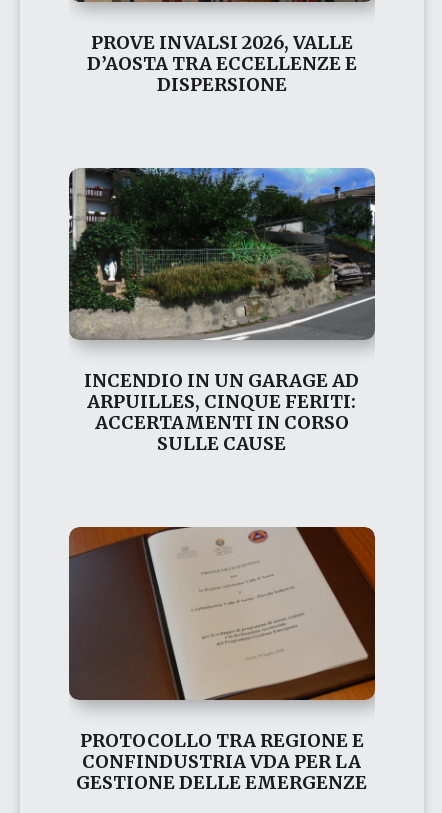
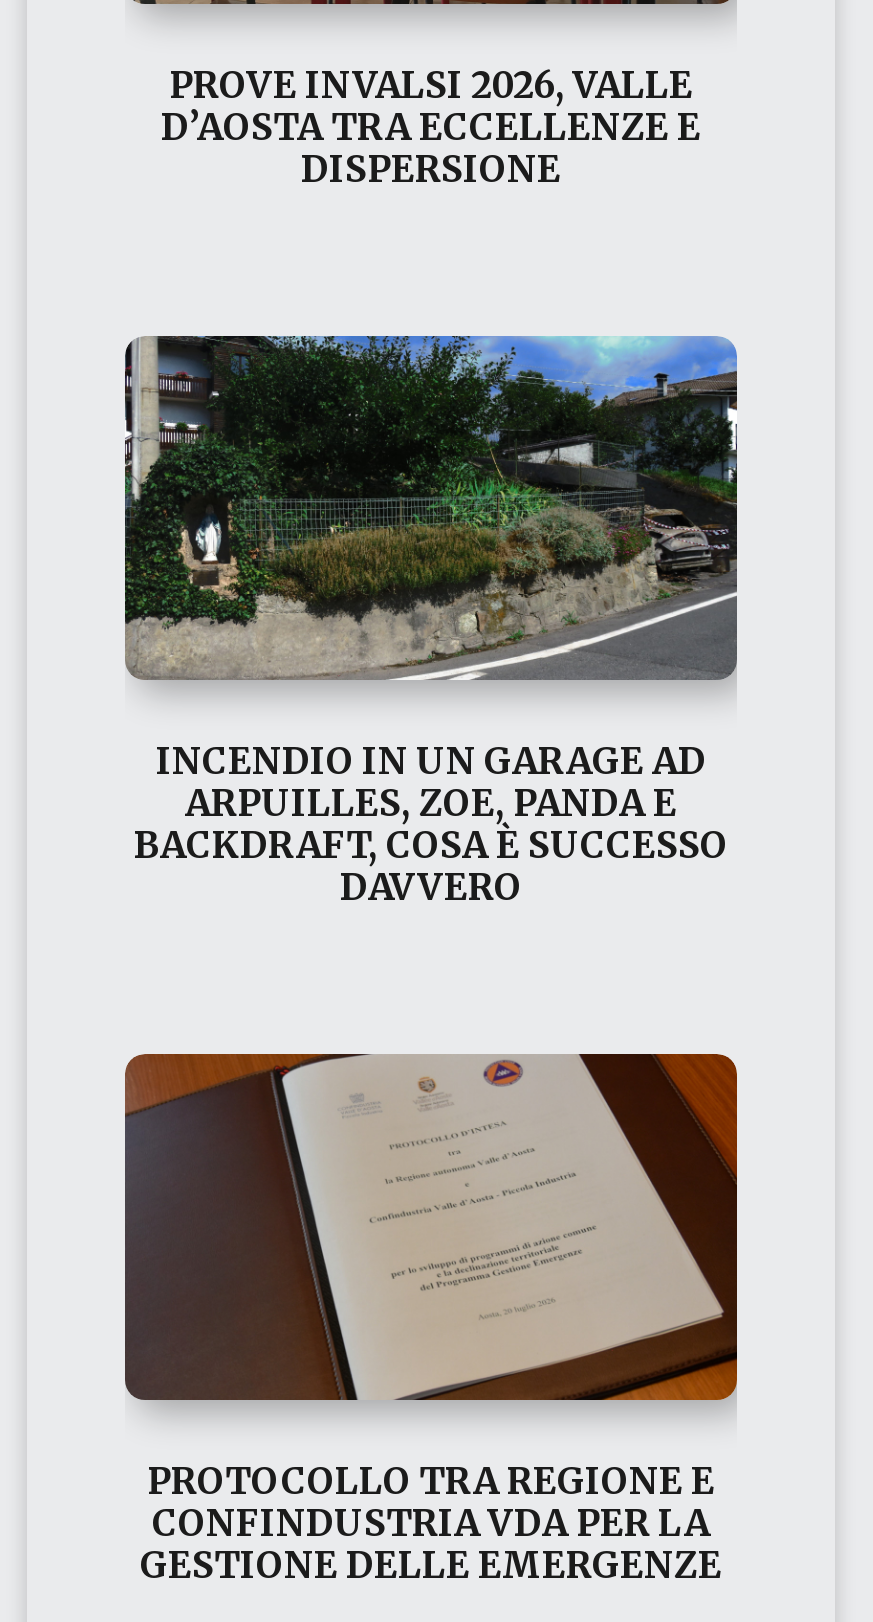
- ARPUILLES, CINQUE FERITI:
- ACCERTAMENTI IN CORSO
- SULLE CAUSE
+ ARPUILLES, ZOE, PANDA E
+ BACKDRAFT, COSA È SUCCESSO
+ DAVVERO
